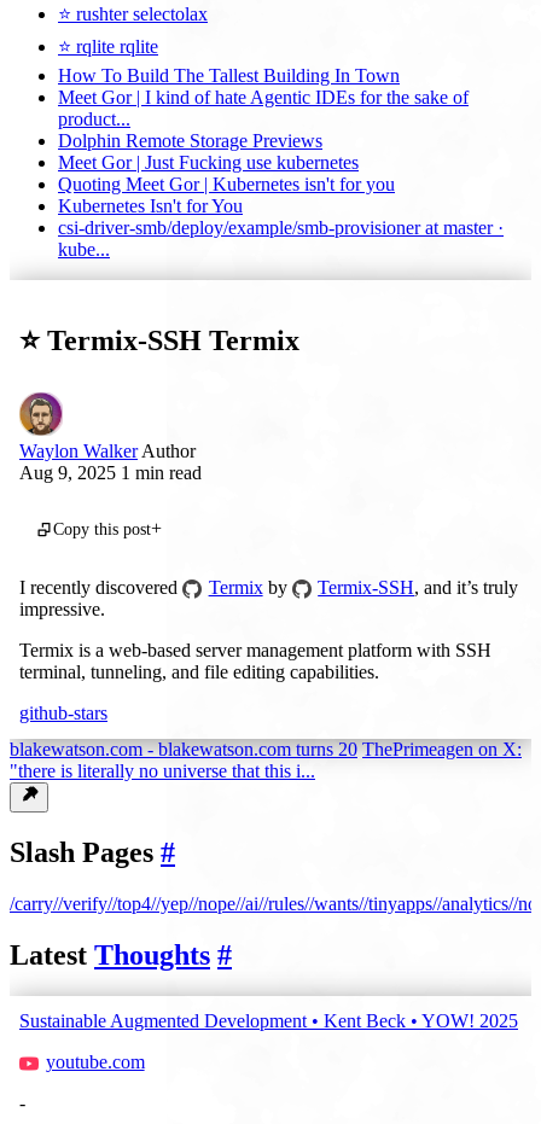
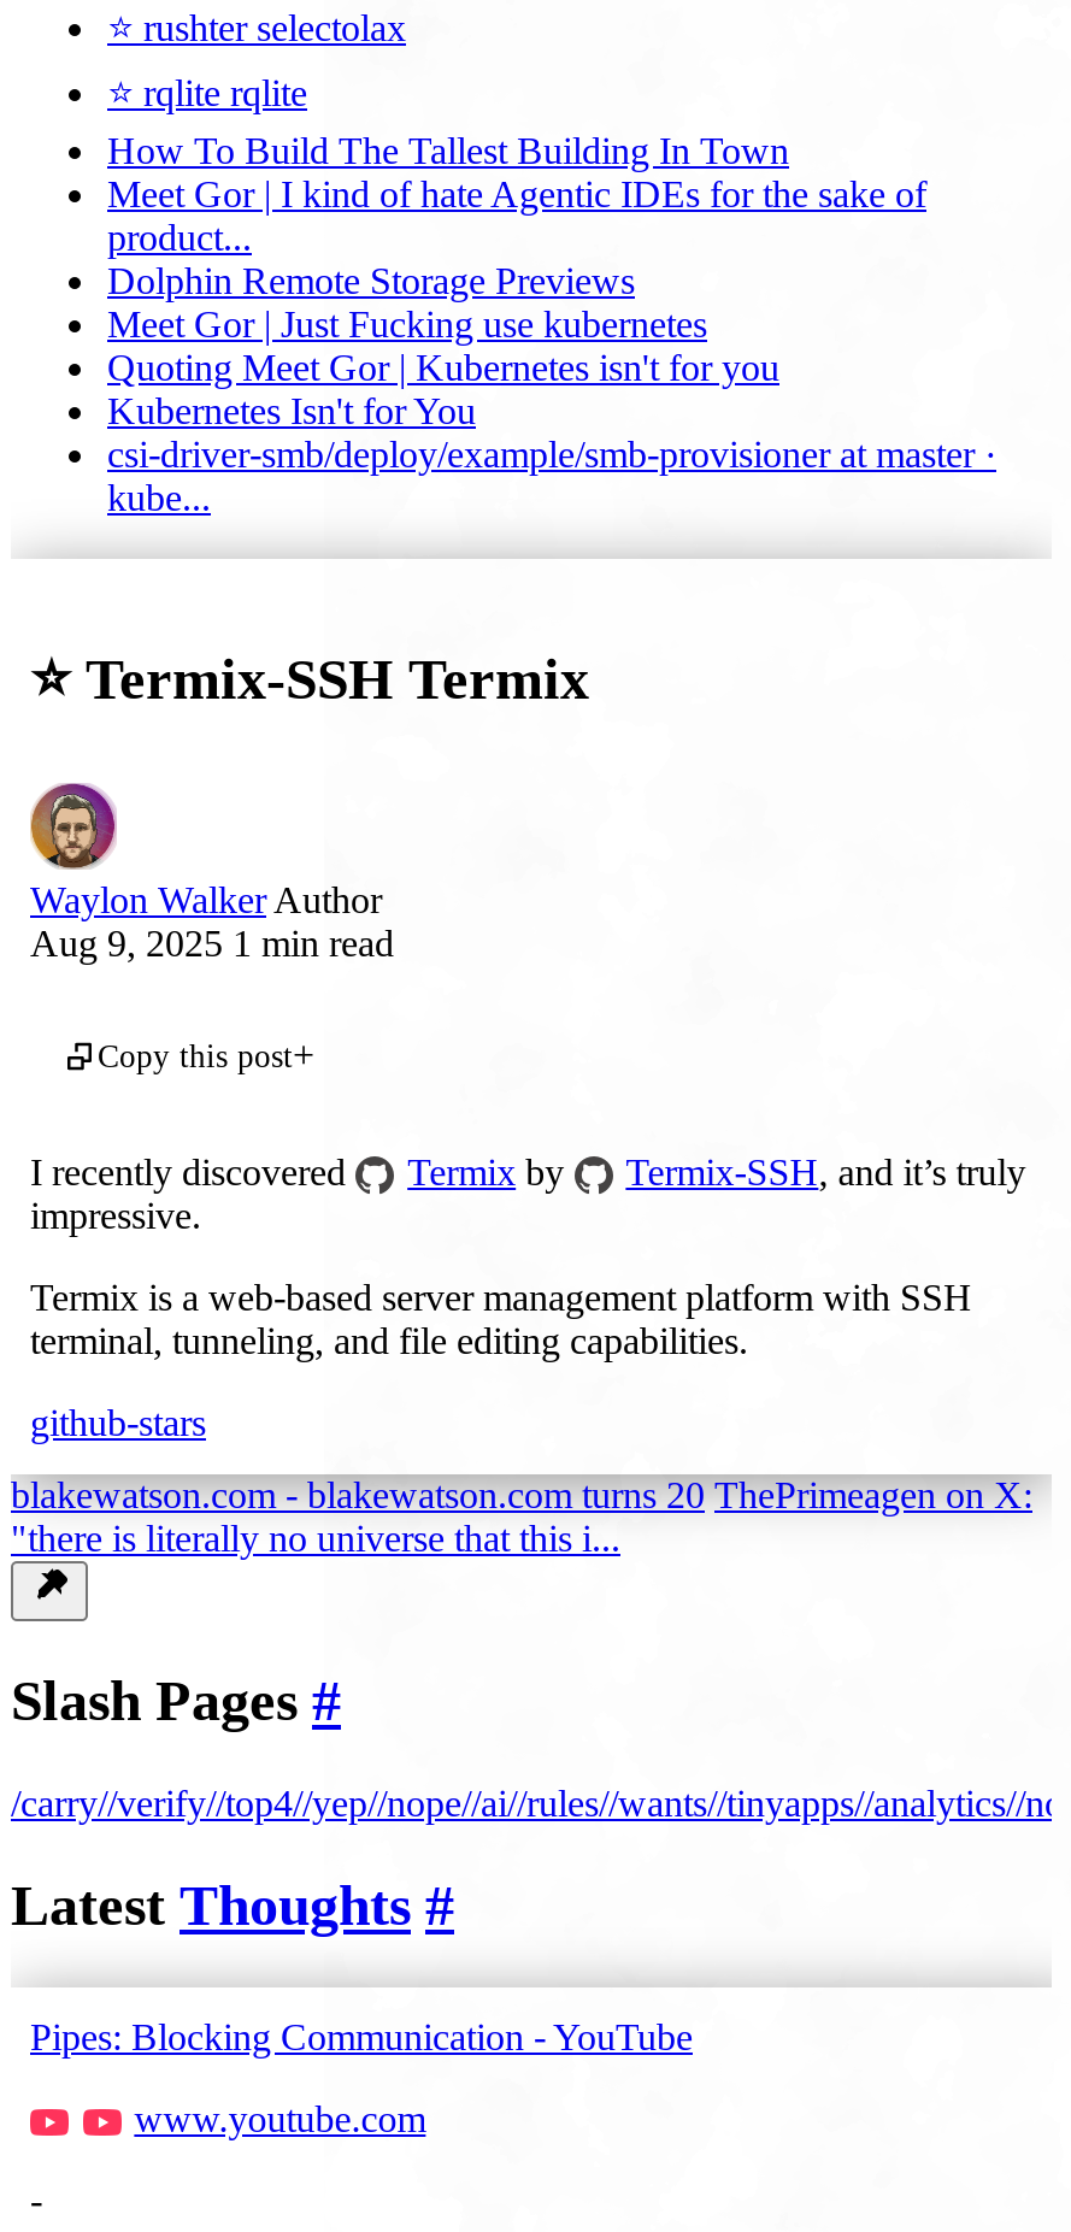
- Sustainable Augmented Development • Kent Beck • YOW! 2025
+ Pipes: Blocking Communication - YouTube

- youtube.com
+ www.youtube.com
